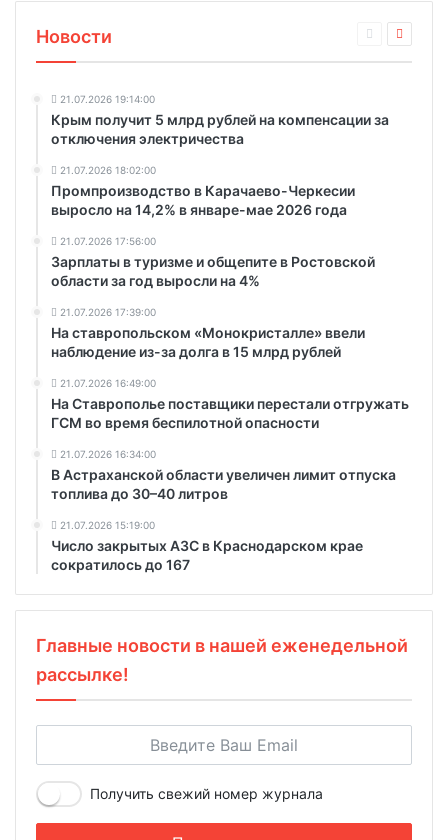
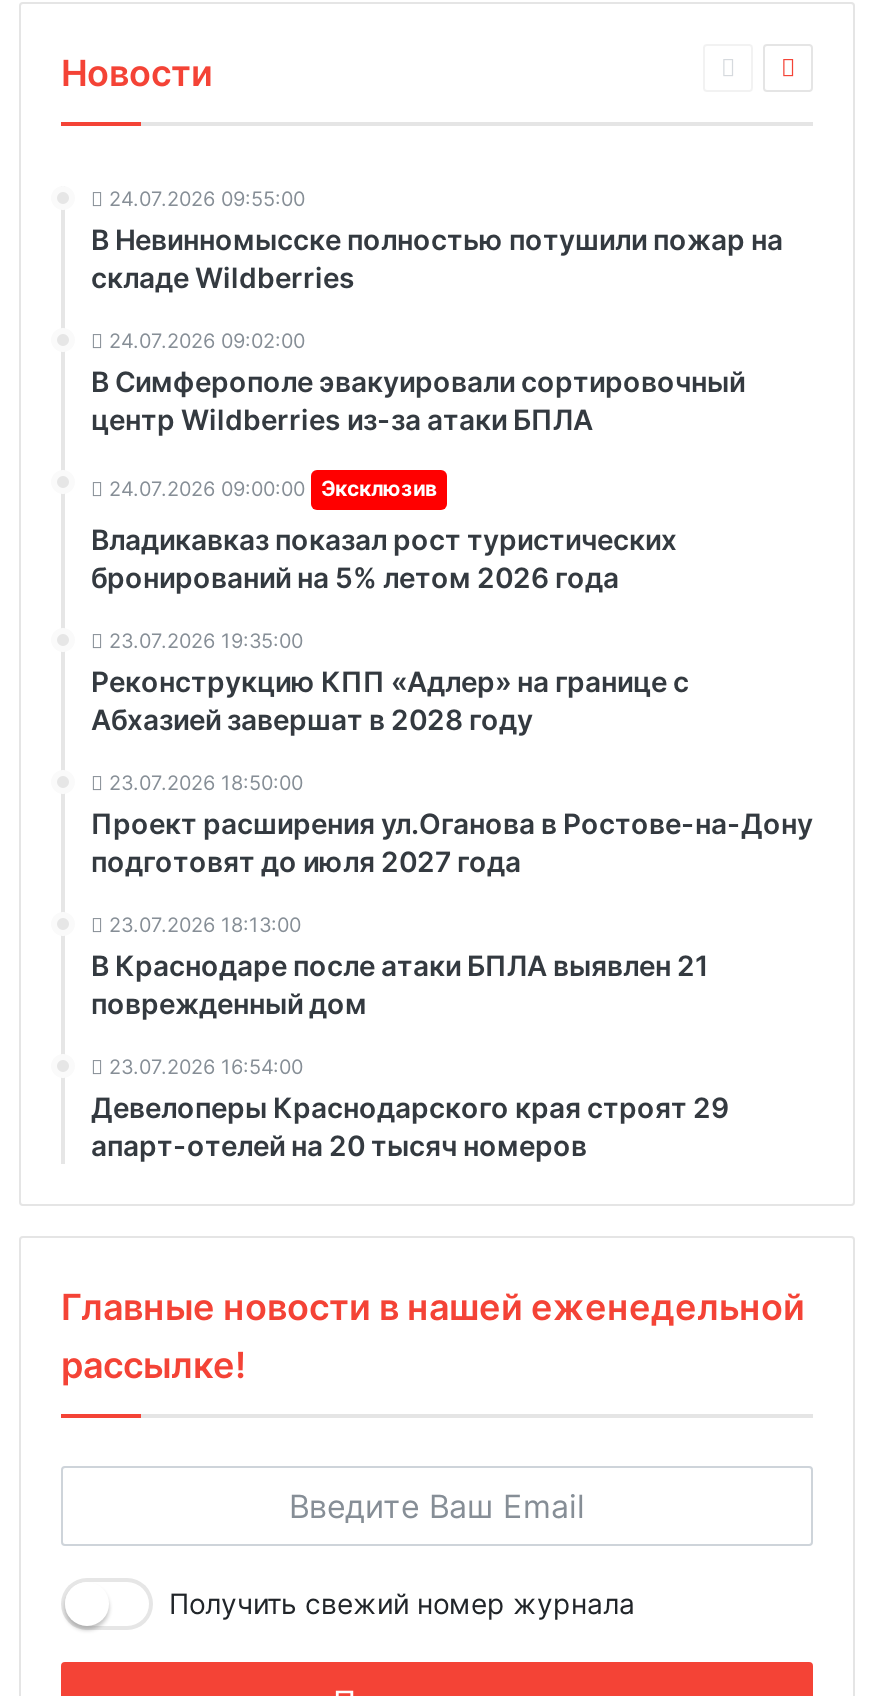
- 21.07.2026 19:14:00
- Крым получит 5 млрд рублей на компенсации за
- отключения электричества
- 21.07.2026 18:02:00
- Промпроизводство в Карачаево-Черкесии
- выросло на 14,2% в январе-мае 2026 года
- 21.07.2026 17:56:00
- Зарплаты в туризме и общепите в Ростовской
- области за год выросли на 4%
- 21.07.2026 17:39:00
- На ставропольском «Монокристалле» ввели
- наблюдение из-за долга в 15 млрд рублей
- 21.07.2026 16:49:00
- На Ставрополье поставщики перестали отгружать
- ГСМ во время беспилотной опасности
- 21.07.2026 16:34:00
- В Астраханской области увеличен лимит отпуска
- топлива до 30–40 литров
- 21.07.2026 15:19:00
- Число закрытых АЗС в Краснодарском крае
- сократилось до 167
+ 24.07.2026 09:55:00
+ В Невинномысске полностью потушили пожар на
+ складе Wildberries
+ 24.07.2026 09:02:00
+ В Симферополе эвакуировали сортировочный
+ центр Wildberries из-за атаки БПЛА
+ 24.07.2026 09:00:00
+ Эксклюзив
+ Владикавказ показал рост туристических
+ бронирований на 5% летом 2026 года
+ 23.07.2026 19:35:00
+ Реконструкцию КПП «Адлер» на границе с
+ Абхазией завершат в 2028 году
+ 23.07.2026 18:50:00
+ Проект расширения ул.Оганова в Ростове-на-Дону
+ подготовят до июля 2027 года
+ 23.07.2026 18:13:00
+ В Краснодаре после атаки БПЛА выявлен 21
+ поврежденный дом
+ 23.07.2026 16:54:00
+ Девелоперы Краснодарского края строят 29
+ апарт-отелей на 20 тысяч номеров
